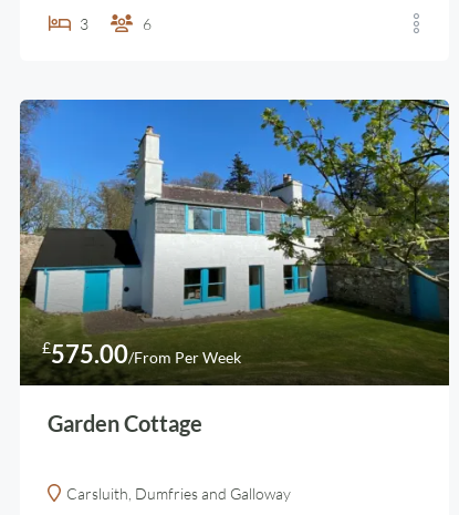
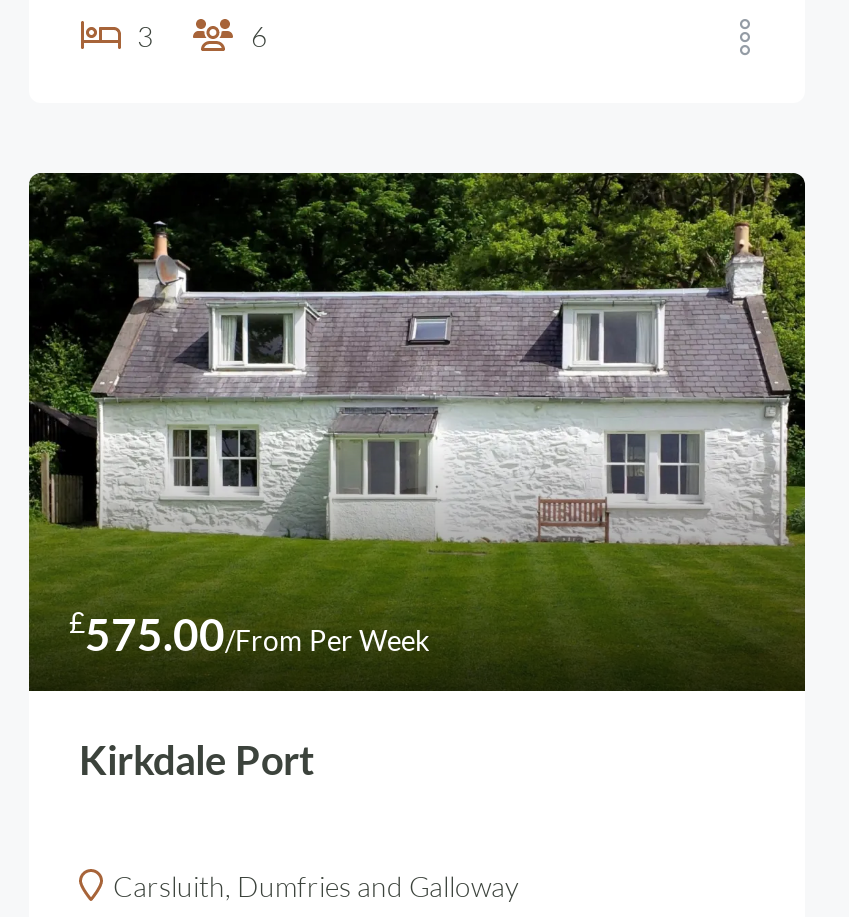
- [image]
+ [image]

- Garden Cottage
+ Kirkdale Port
